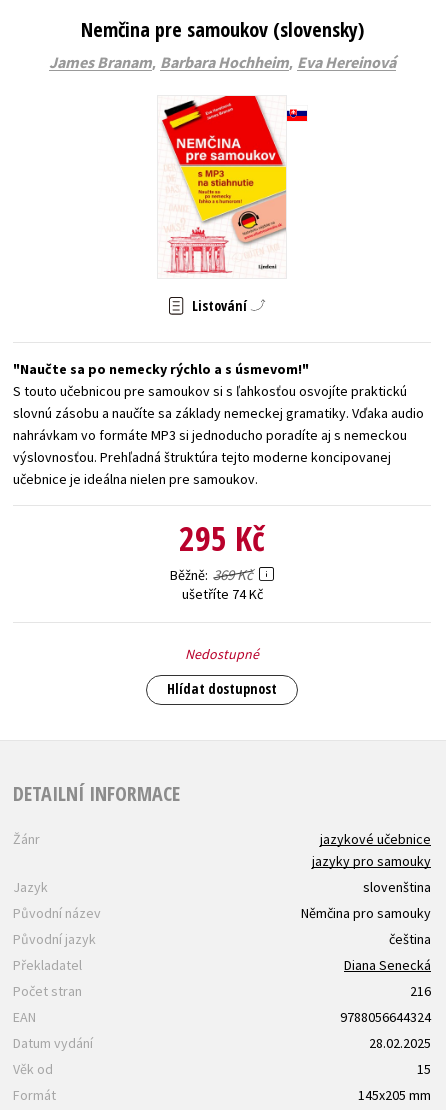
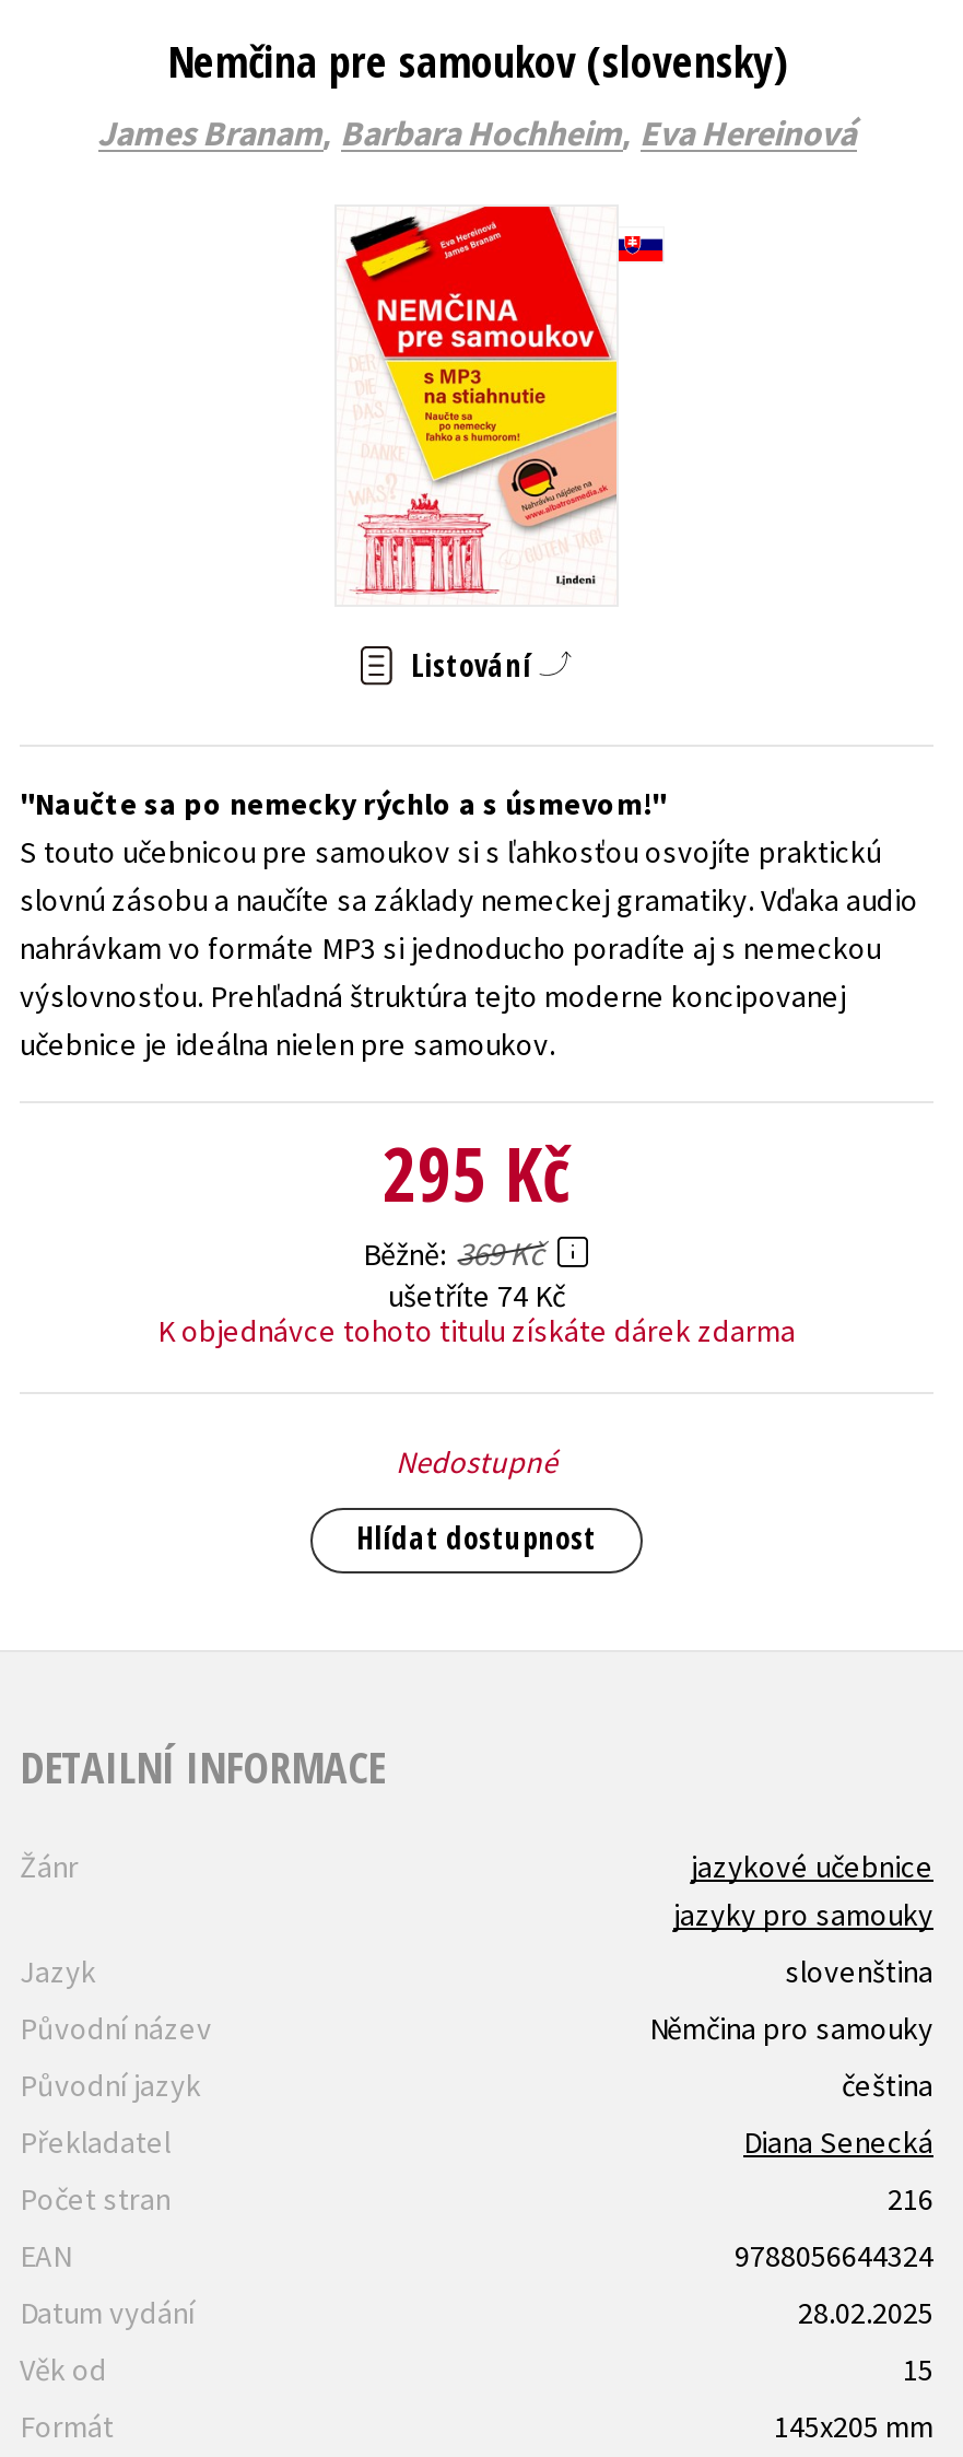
+ K objednávce tohoto titulu získáte dárek zdarma
